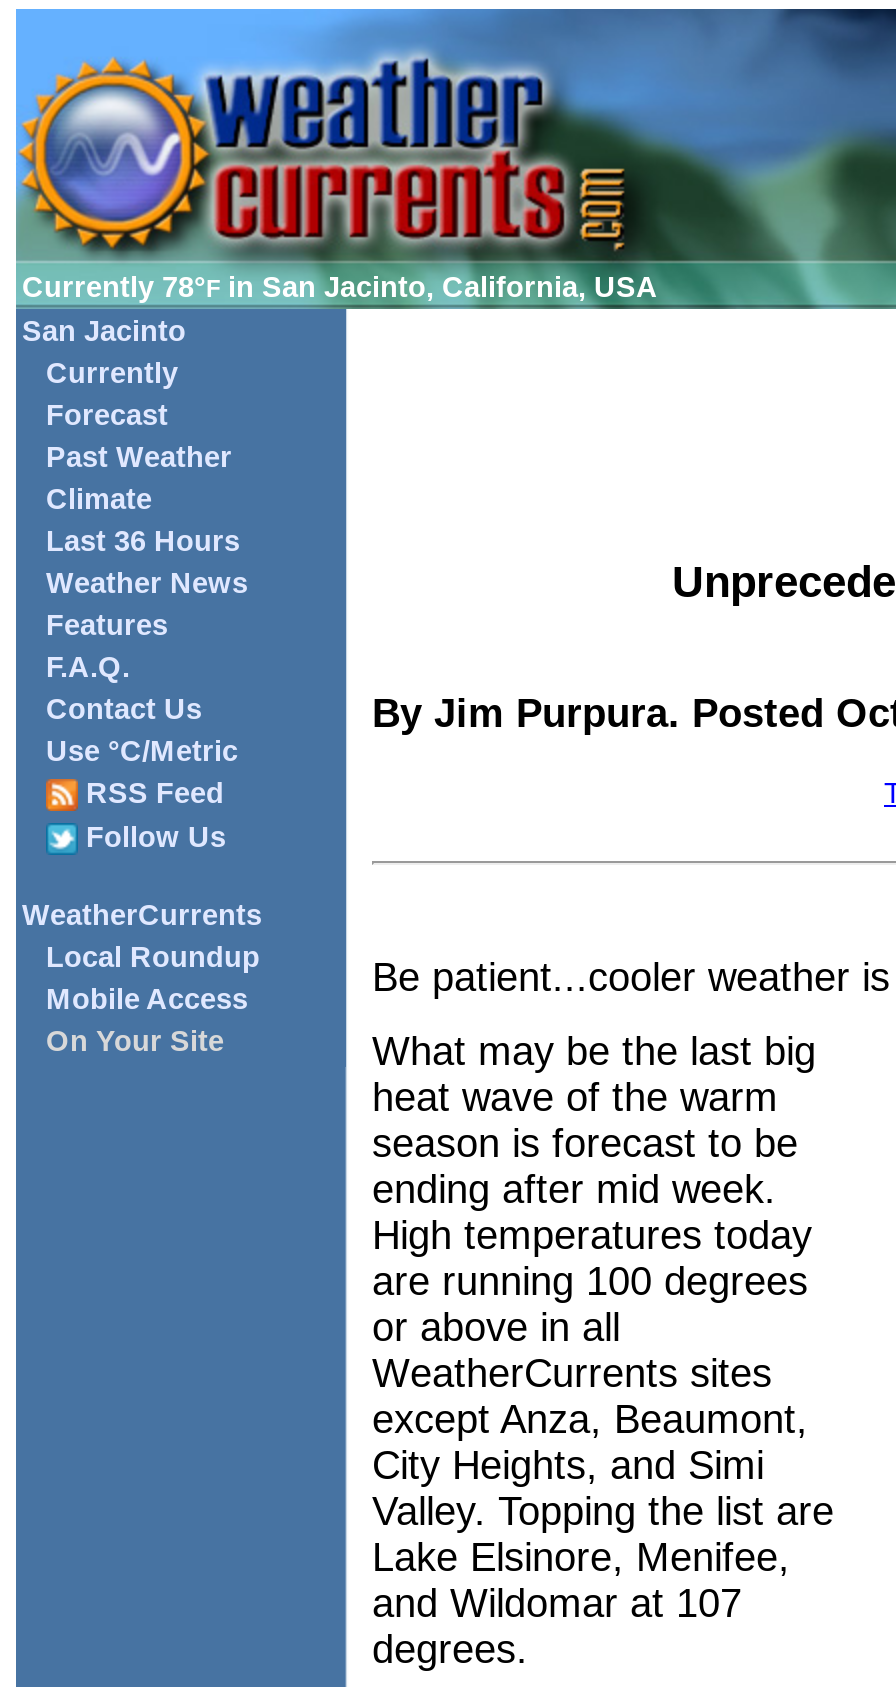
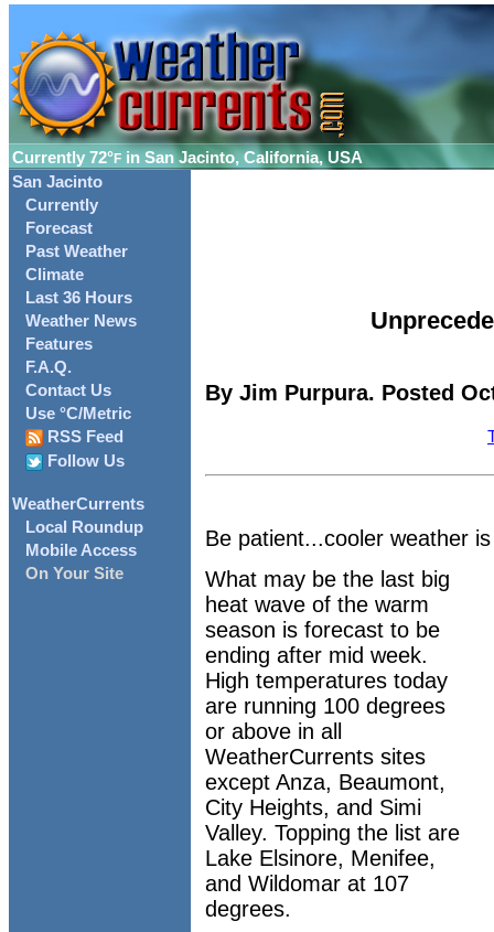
- Currently 78°F in San Jacinto, California, USA
+ Currently 72°F in San Jacinto, California, USA
